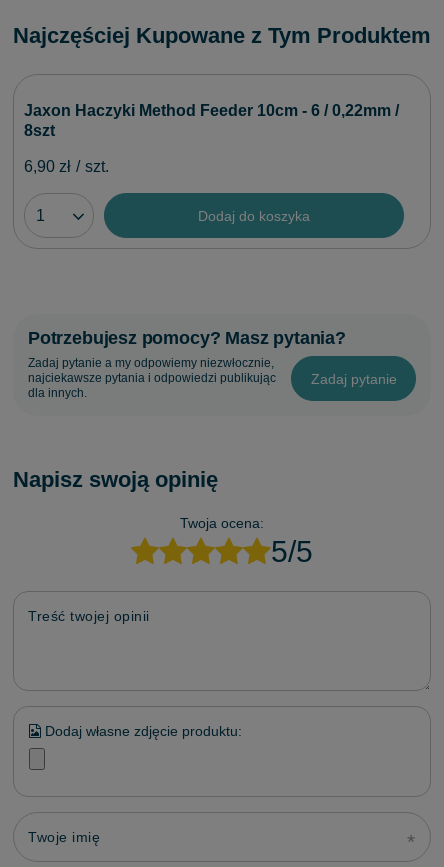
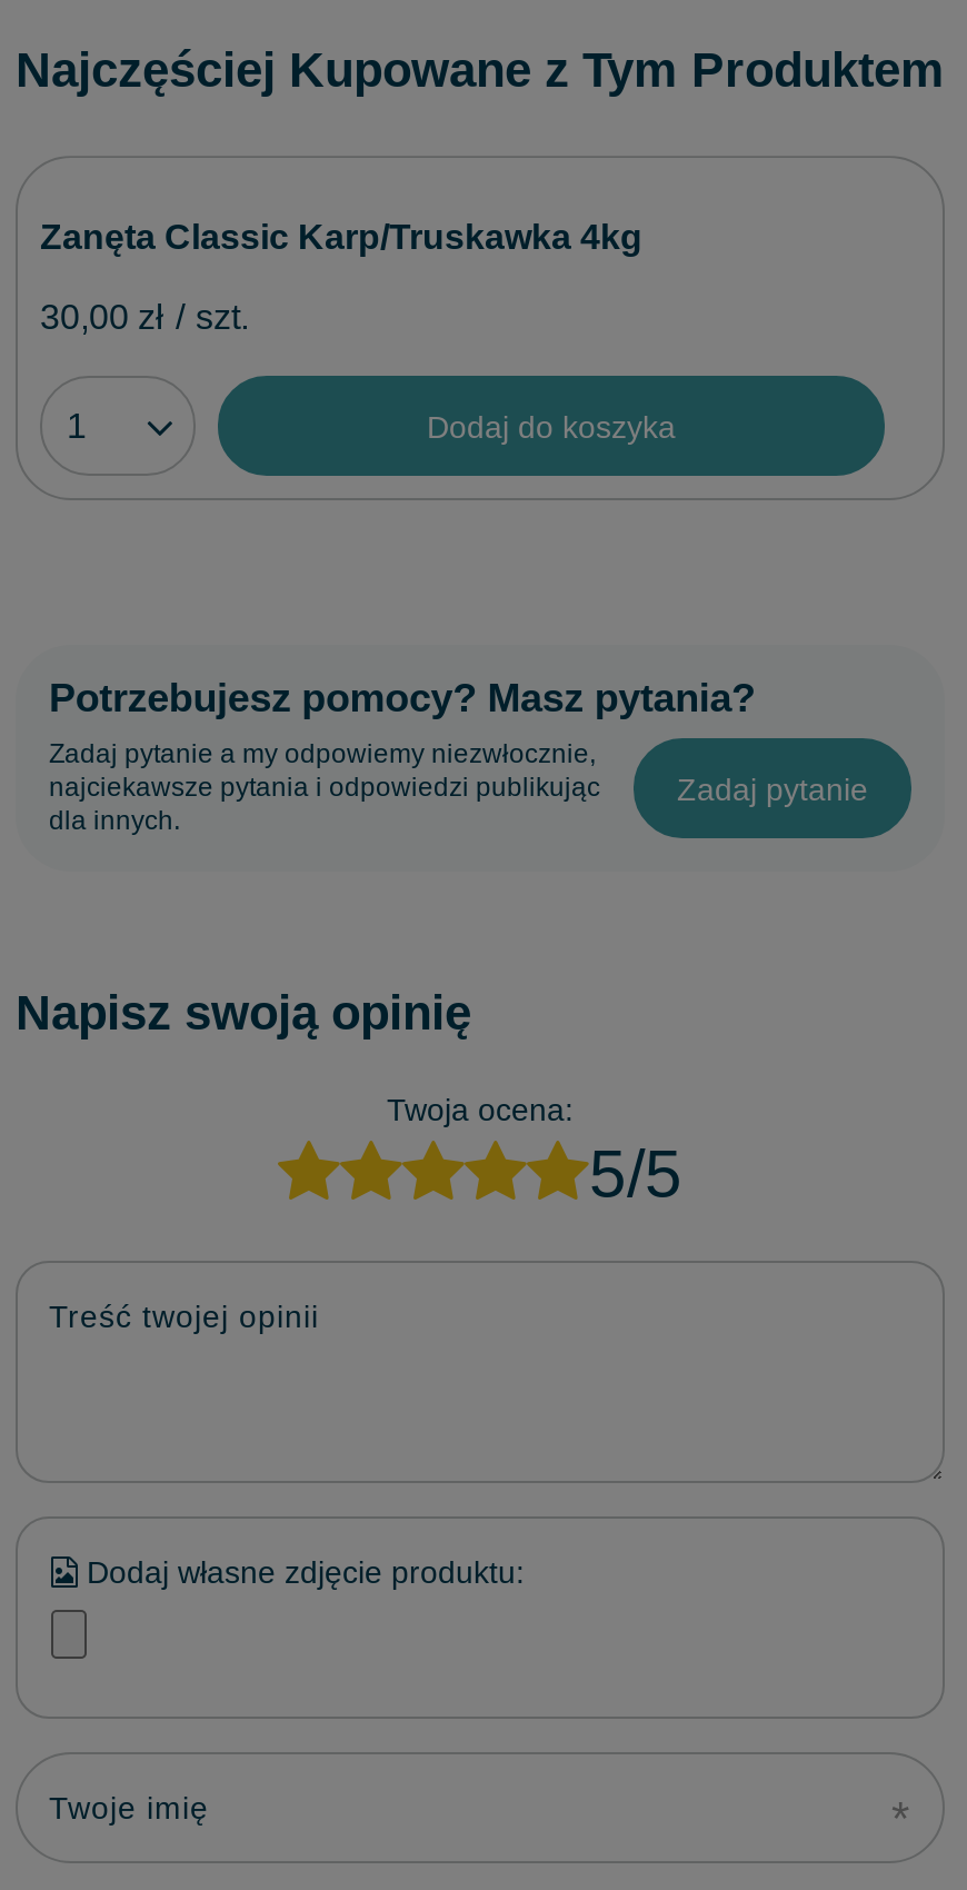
- Jaxon Haczyki Method Feeder 10cm - 6 / 0,22mm /
- 8szt
+ Zanęta Classic Karp/Truskawka 4kg

- 6,90 zł / szt.
+ 30,00 zł / szt.
